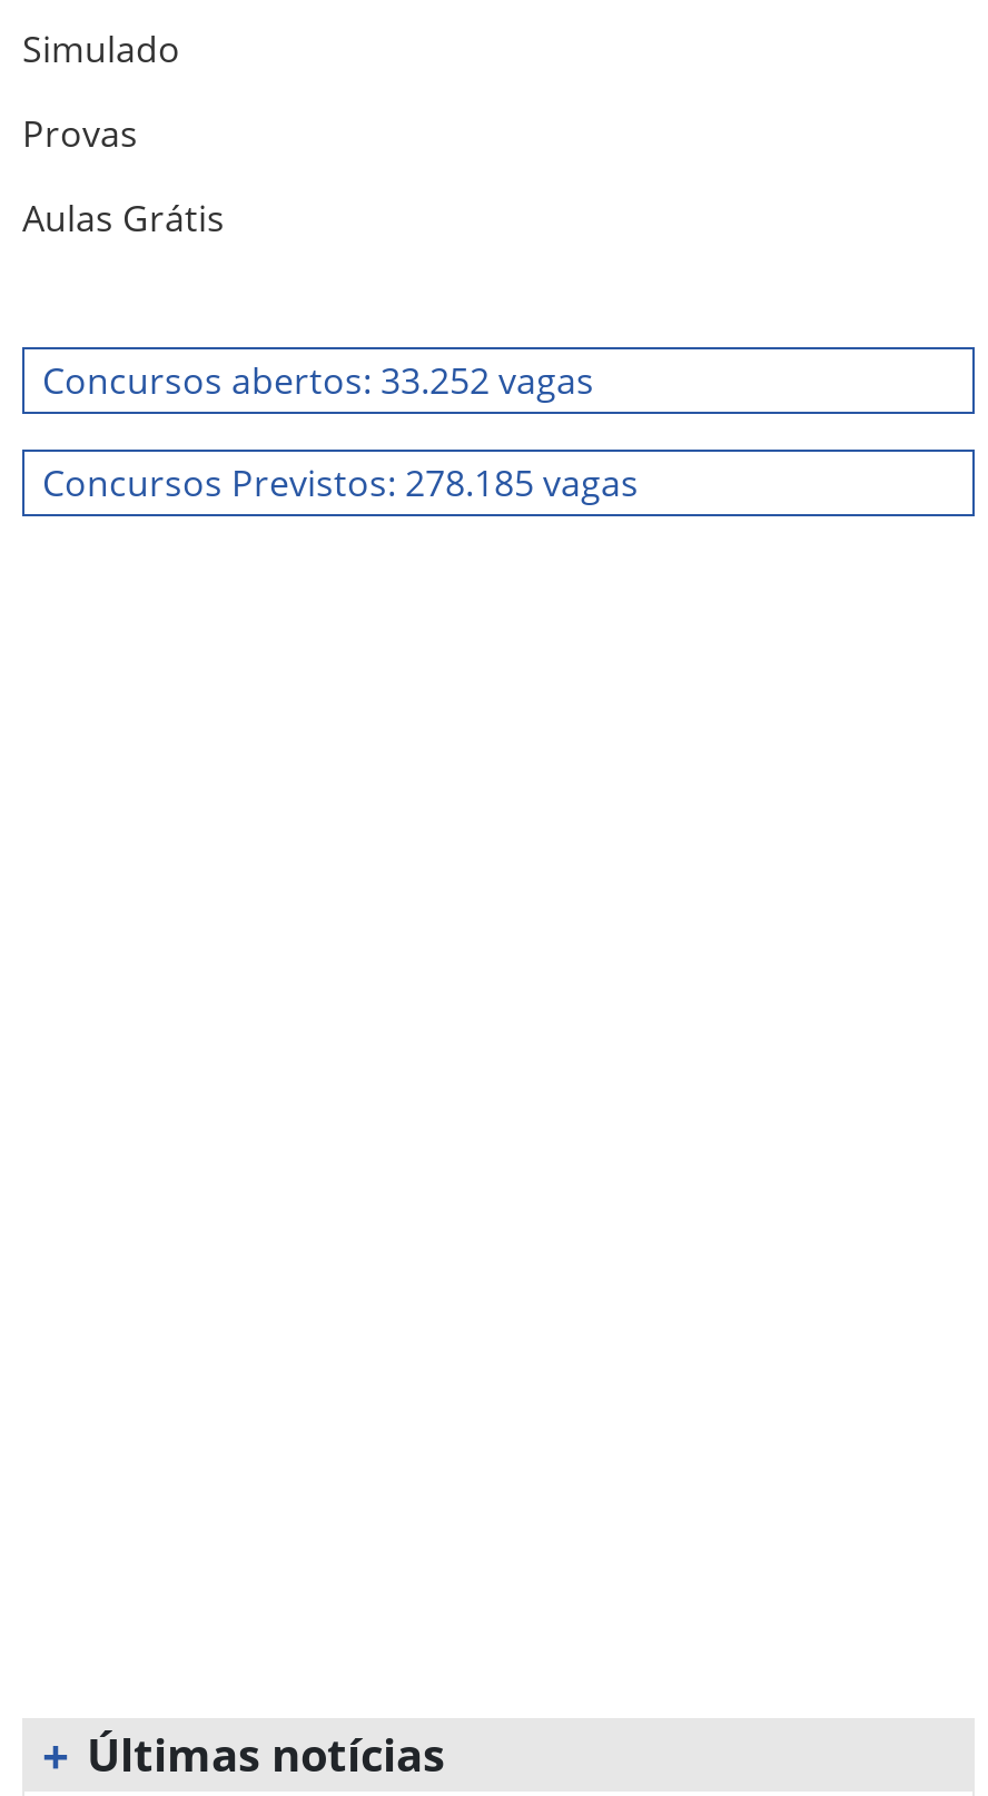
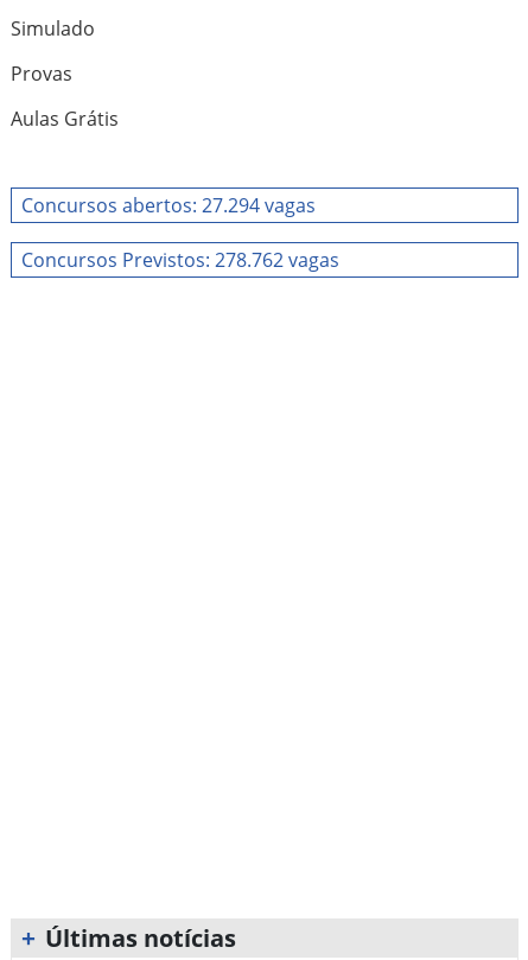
- Concursos abertos: 33.252 vagas
+ Concursos abertos: 27.294 vagas

- Concursos Previstos: 278.185 vagas
+ Concursos Previstos: 278.762 vagas
